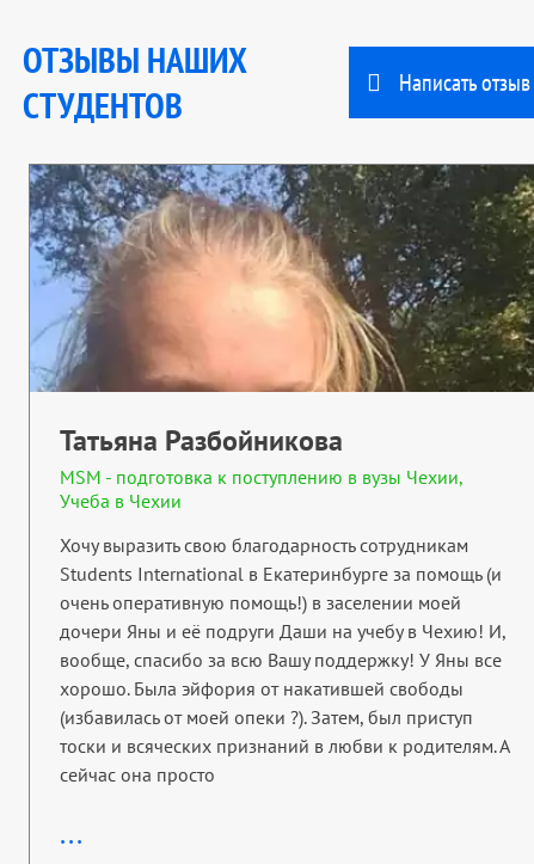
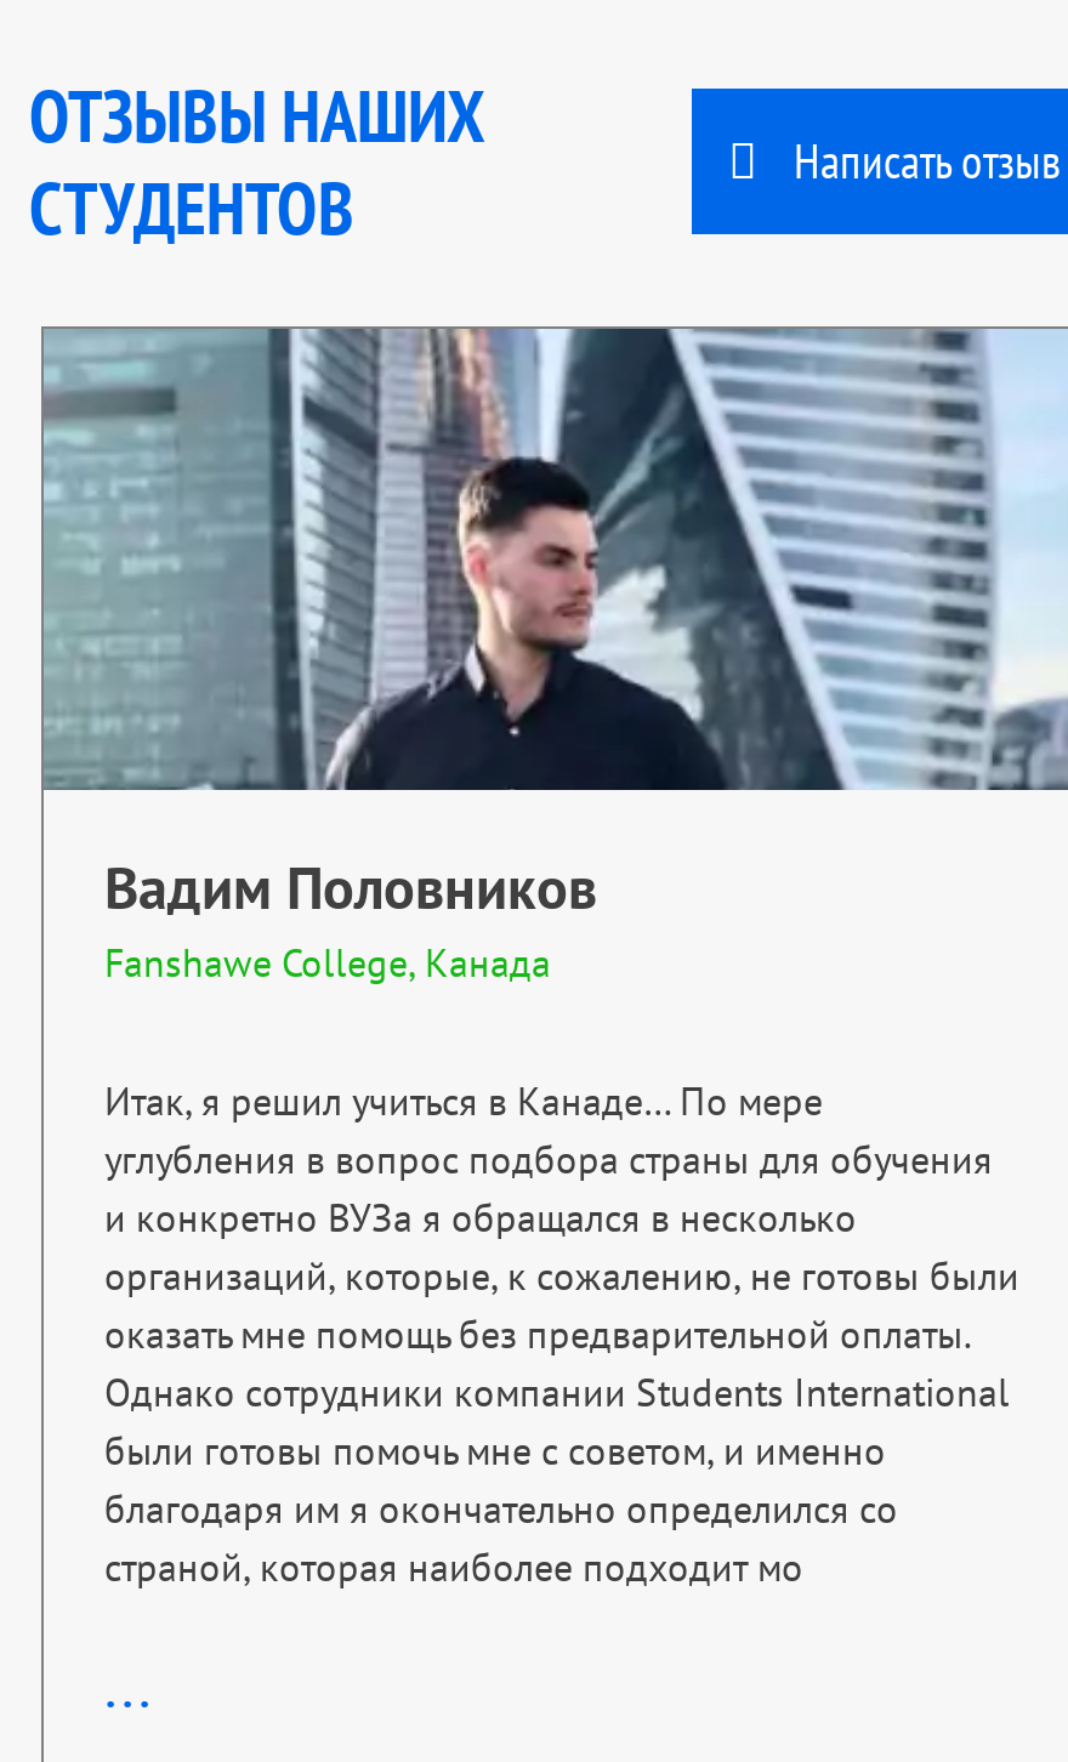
- [image]
- Татьяна Разбойникова
- MSM - подготовка к поступлению в вузы Чехии,
- Учеба в Чехии
+ [image]
+ Вадим Половников
+ Fanshawe College, Канада

- Хочу выразить свою благодарность сотрудникам
- Students International в Екатеринбурге за помощь (и
- очень оперативную помощь!) в заселении моей
- дочери Яны и её подруги Даши на учебу в Чехию! И,
- вообще, спасибо за всю Вашу поддержку! У Яны все
- хорошо. Была эйфория от накатившей свободы
- (избавилась от моей опеки ?). Затем, был приступ
- тоски и всяческих признаний в любви к родителям. А
- сейчас она просто
+ Итак, я решил учиться в Канаде… По мере
+ углубления в вопрос подбора страны для обучения
+ и конкретно ВУЗа я обращался в несколько
+ организаций, которые, к сожалению, не готовы были
+ оказать мне помощь без предварительной оплаты.
+ Однако сотрудники компании Students International
+ были готовы помочь мне с советом, и именно
+ благодаря им я окончательно определился со
+ страной, которая наиболее подходит мо
